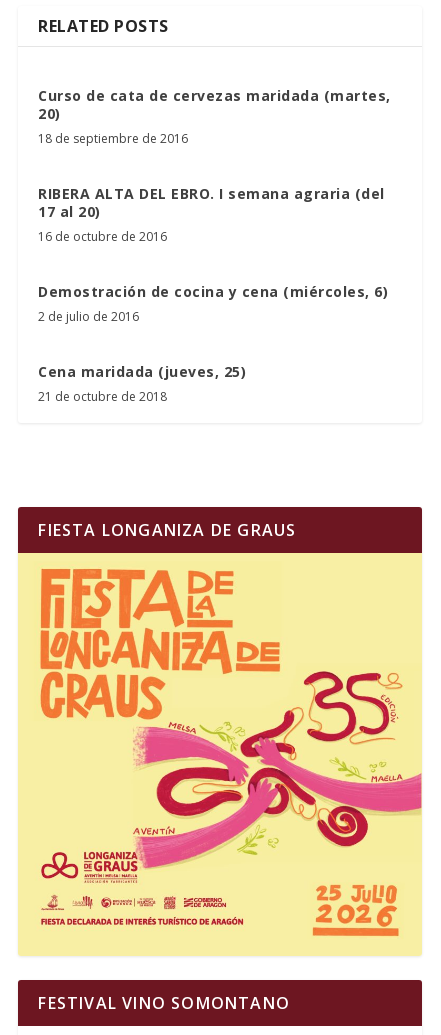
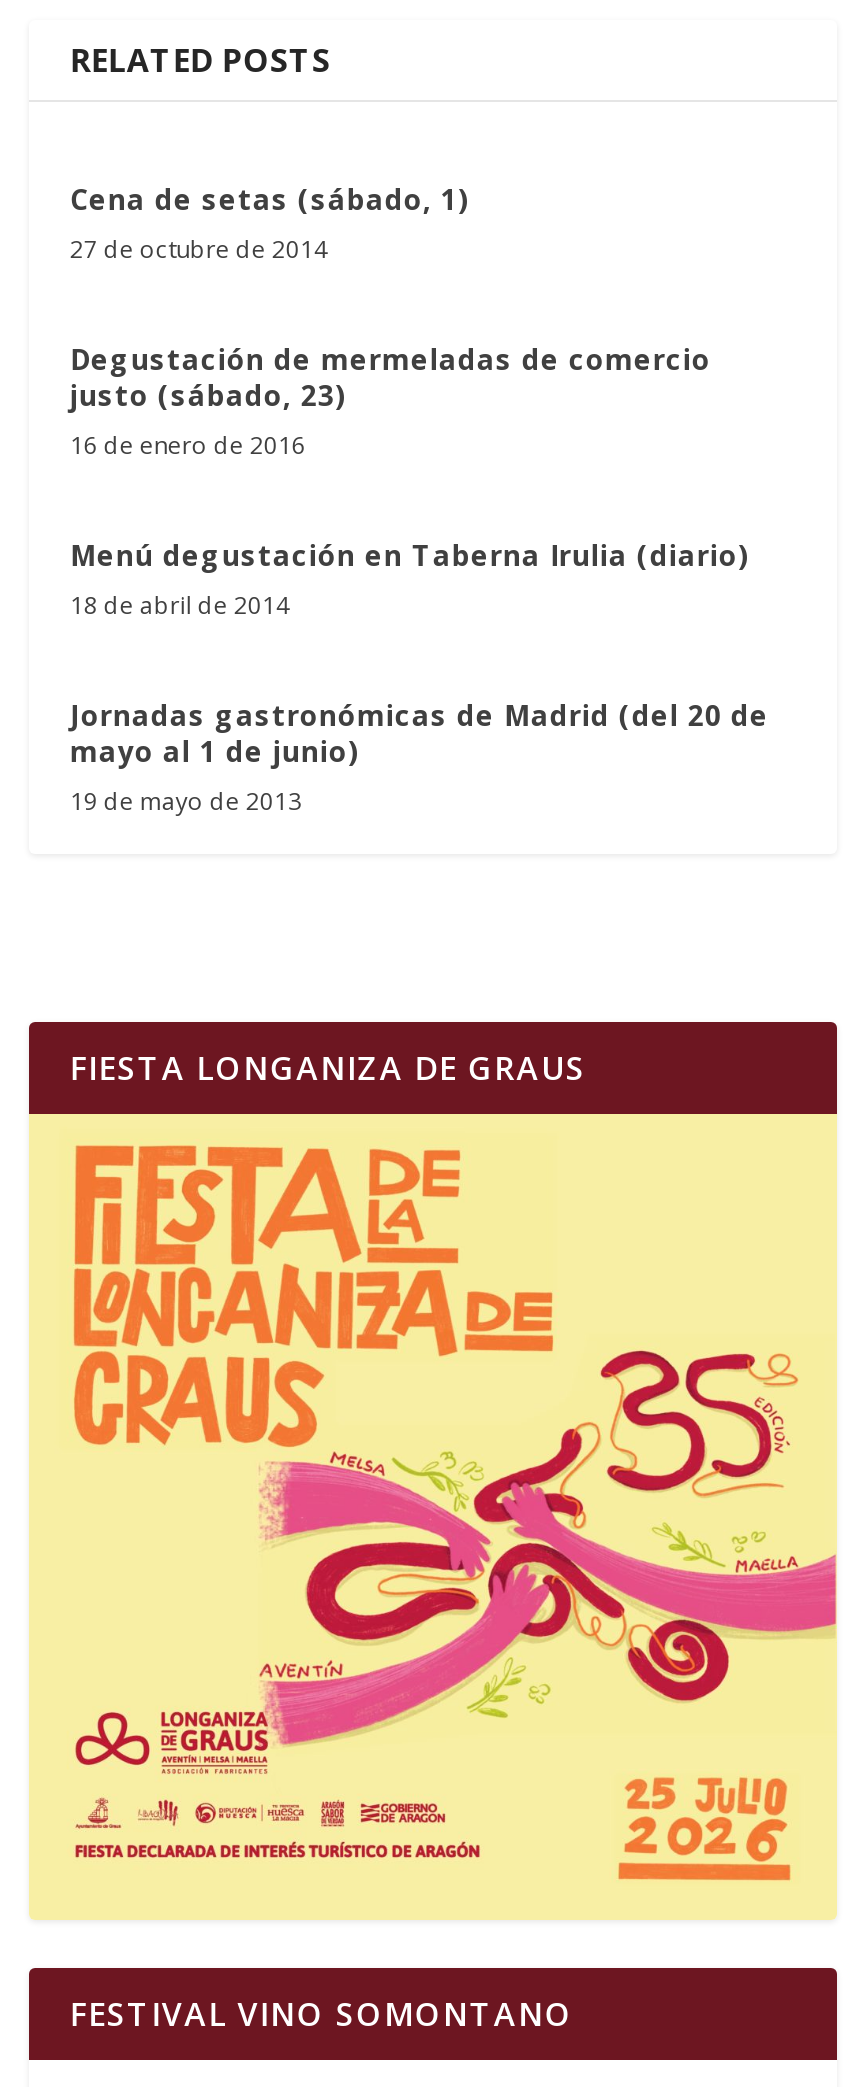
- Curso de cata de cervezas maridada (martes,
- 20)
- 18 de septiembre de 2016
+ Cena de setas (sábado, 1)
+ 27 de octubre de 2014

- RIBERA ALTA DEL EBRO. I semana agraria (del
- 17 al 20)
- 16 de octubre de 2016
+ Degustación de mermeladas de comercio
+ justo (sábado, 23)
+ 16 de enero de 2016

- Demostración de cocina y cena (miércoles, 6)
- 2 de julio de 2016
+ Menú degustación en Taberna Irulia (diario)
+ 18 de abril de 2014

- Cena maridada (jueves, 25)
- 21 de octubre de 2018
+ Jornadas gastronómicas de Madrid (del 20 de
+ mayo al 1 de junio)
+ 19 de mayo de 2013
